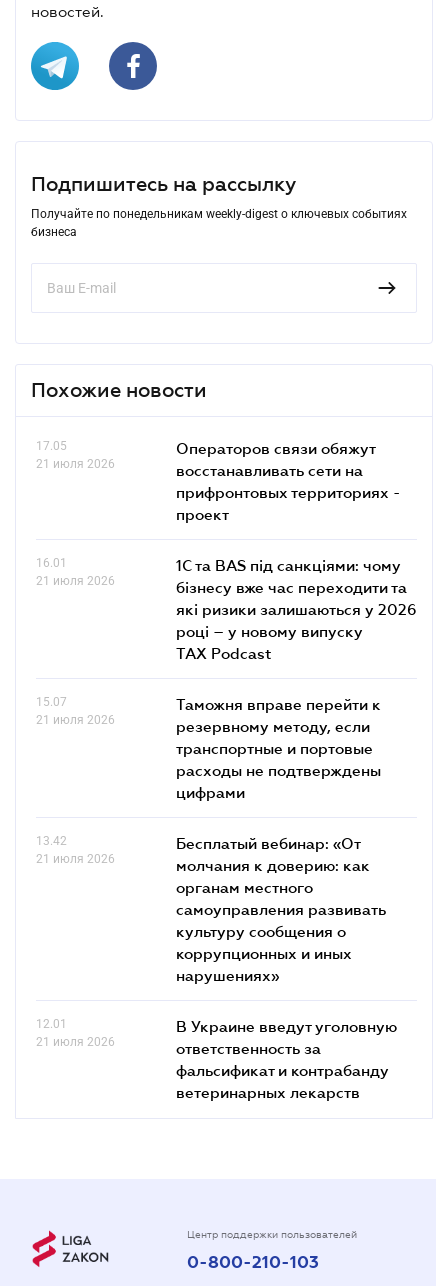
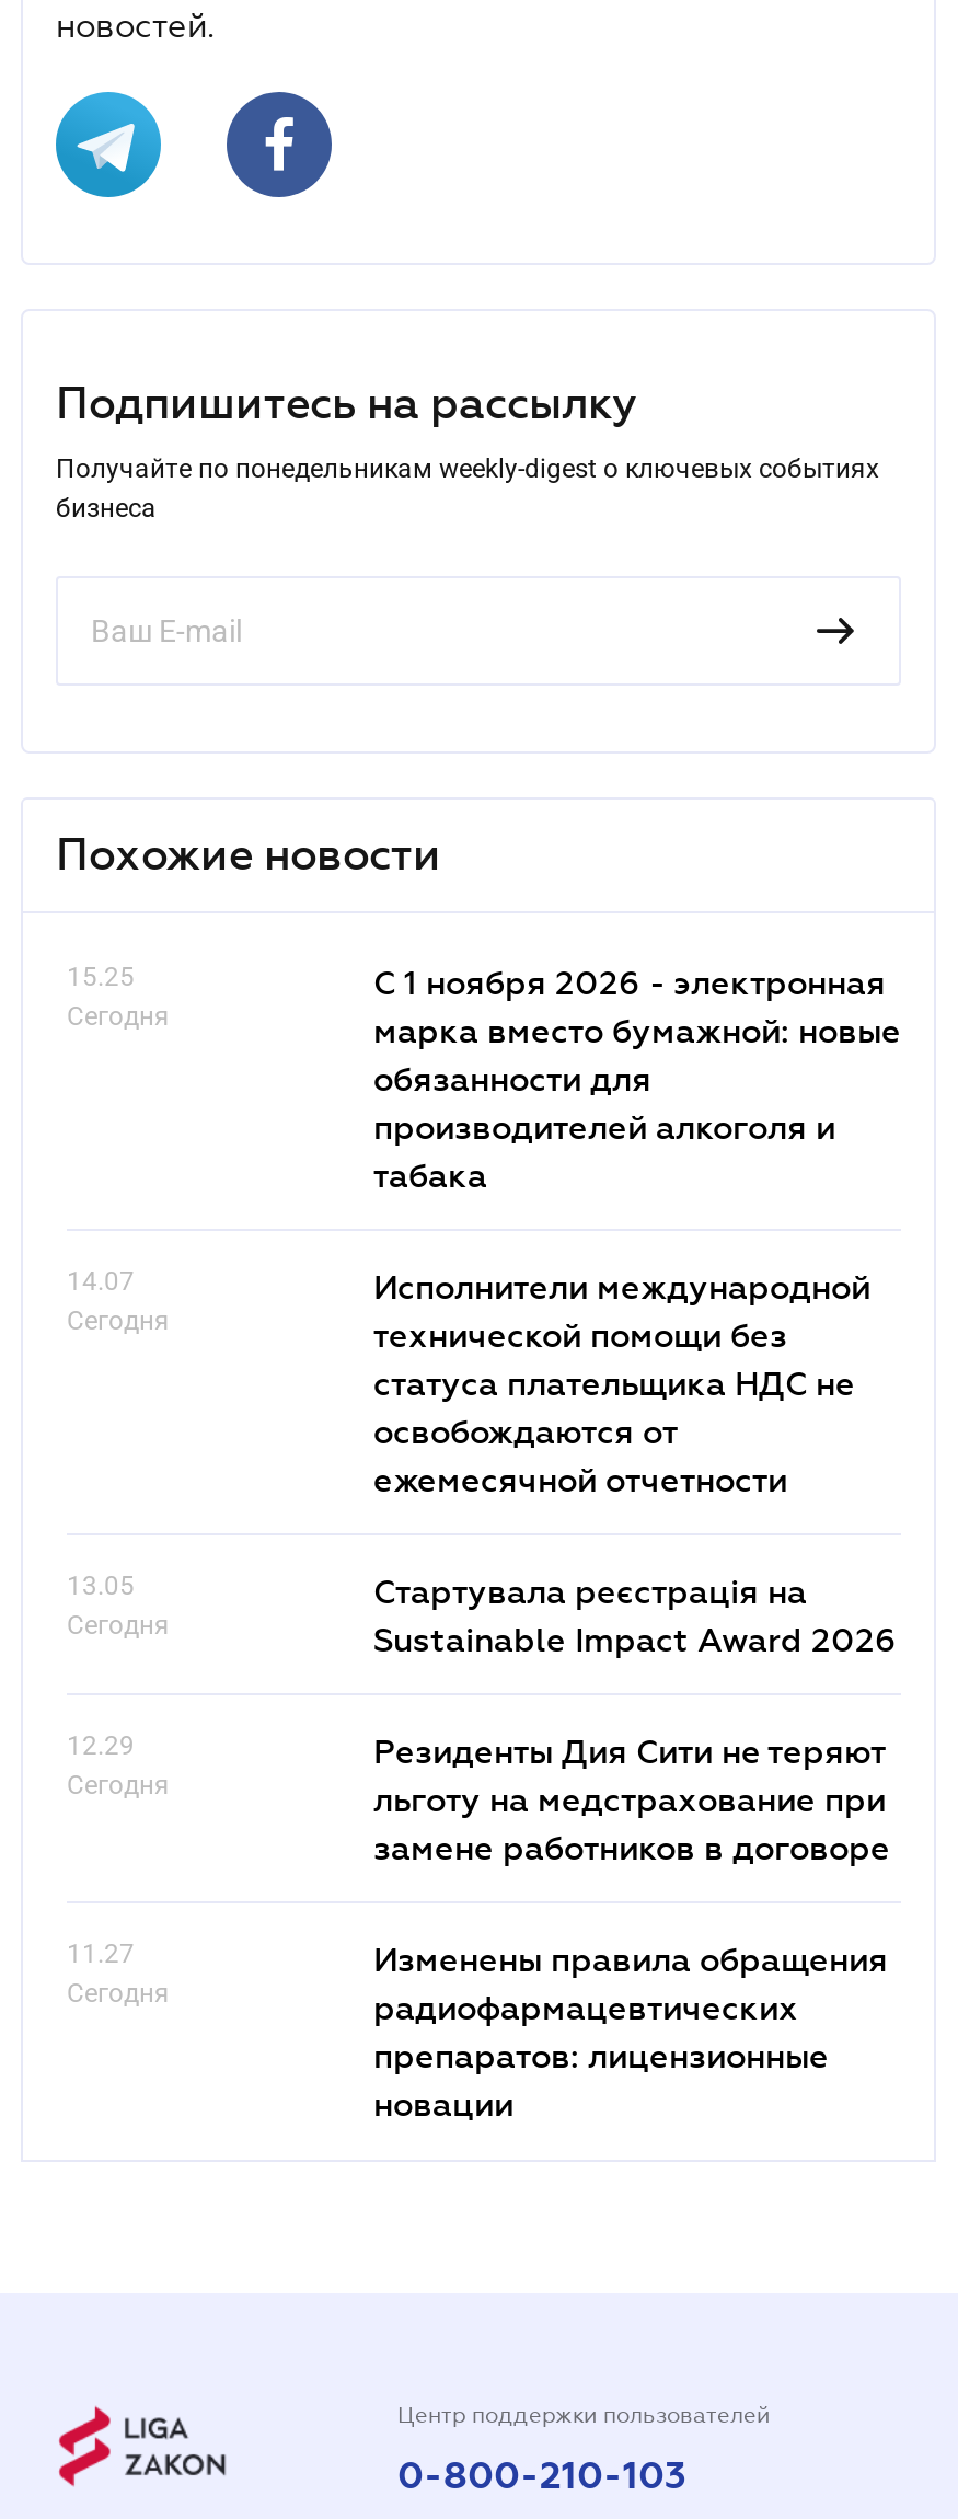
- 17.05
- 21 июля 2026
+ 15.25
+ Сегодня

- Операторов связи обяжут
- восстанавливать сети на
- прифронтовых территориях -
- проект
+ С 1 ноября 2026 - электронная
+ марка вместо бумажной: новые
+ обязанности для
+ производителей алкоголя и
+ табака

- 16.01
- 21 июля 2026
+ 14.07
+ Сегодня

- 1С та BAS під санкціями: чому
- бізнесу вже час переходити та
- які ризики залишаються у 2026
- році – у новому випуску
- TAX Podcast
+ Исполнители международной
+ технической помощи без
+ статуса плательщика НДС не
+ освобождаются от
+ ежемесячной отчетности

- 15.07
- 21 июля 2026
+ 13.05
+ Сегодня

- Таможня вправе перейти к
- резервному методу, если
- транспортные и портовые
- расходы не подтверждены
- цифрами
+ Стартувала реєстрація на
+ Sustainable Impact Award 2026

- 13.42
- 21 июля 2026
+ 12.29
+ Сегодня

- Бесплатый вебинар: «От
- молчания к доверию: как
- органам местного
- самоуправления развивать
- культуру сообщения о
- коррупционных и иных
- нарушениях»
+ Резиденты Дия Сити не теряют
+ льготу на медстрахование при
+ замене работников в договоре

- 12.01
- 21 июля 2026
+ 11.27
+ Сегодня

- В Украине введут уголовную
- ответственность за
- фальсификат и контрабанду
- ветеринарных лекарств
+ Изменены правила обращения
+ радиофармацевтических
+ препаратов: лицензионные
+ новации
